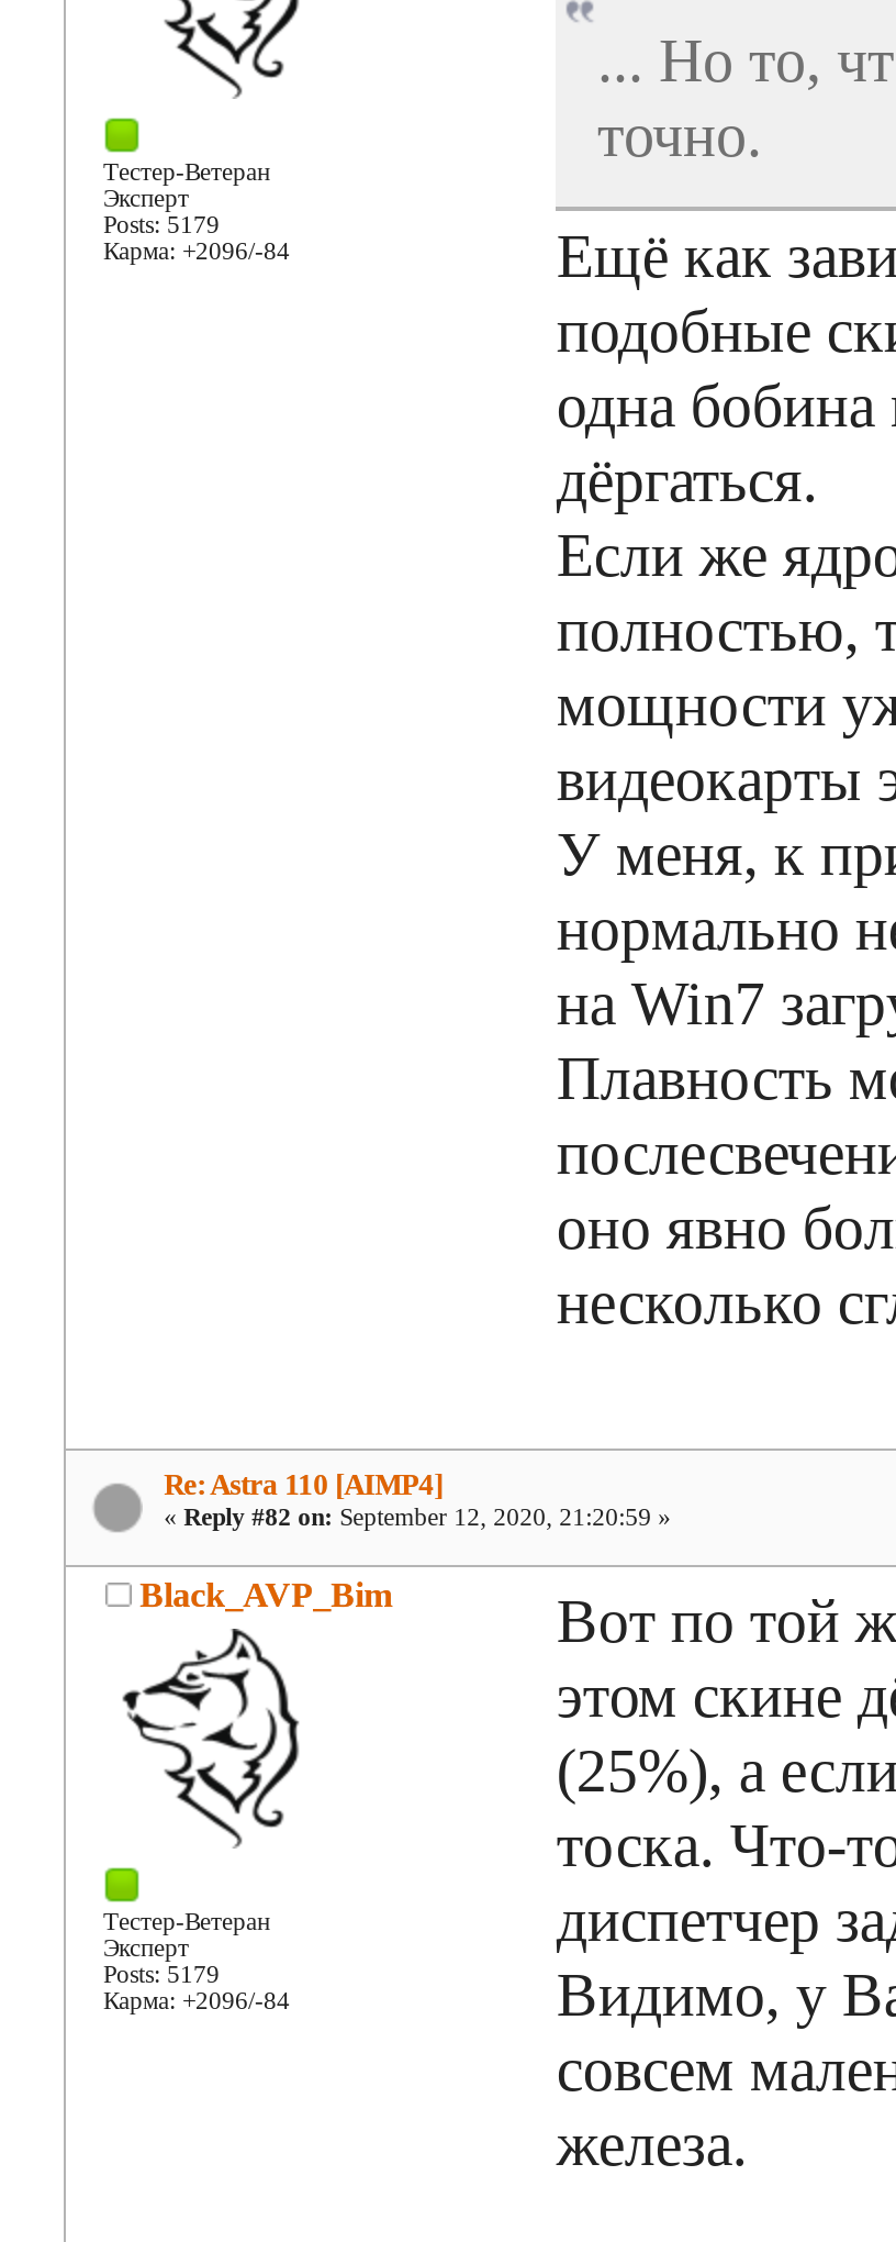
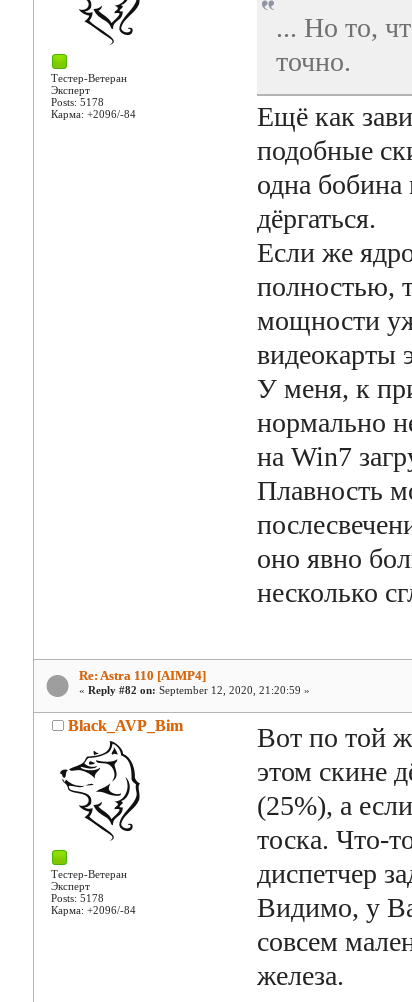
- Posts: 5179
+ Posts: 5178

- Posts: 5179
+ Posts: 5178
